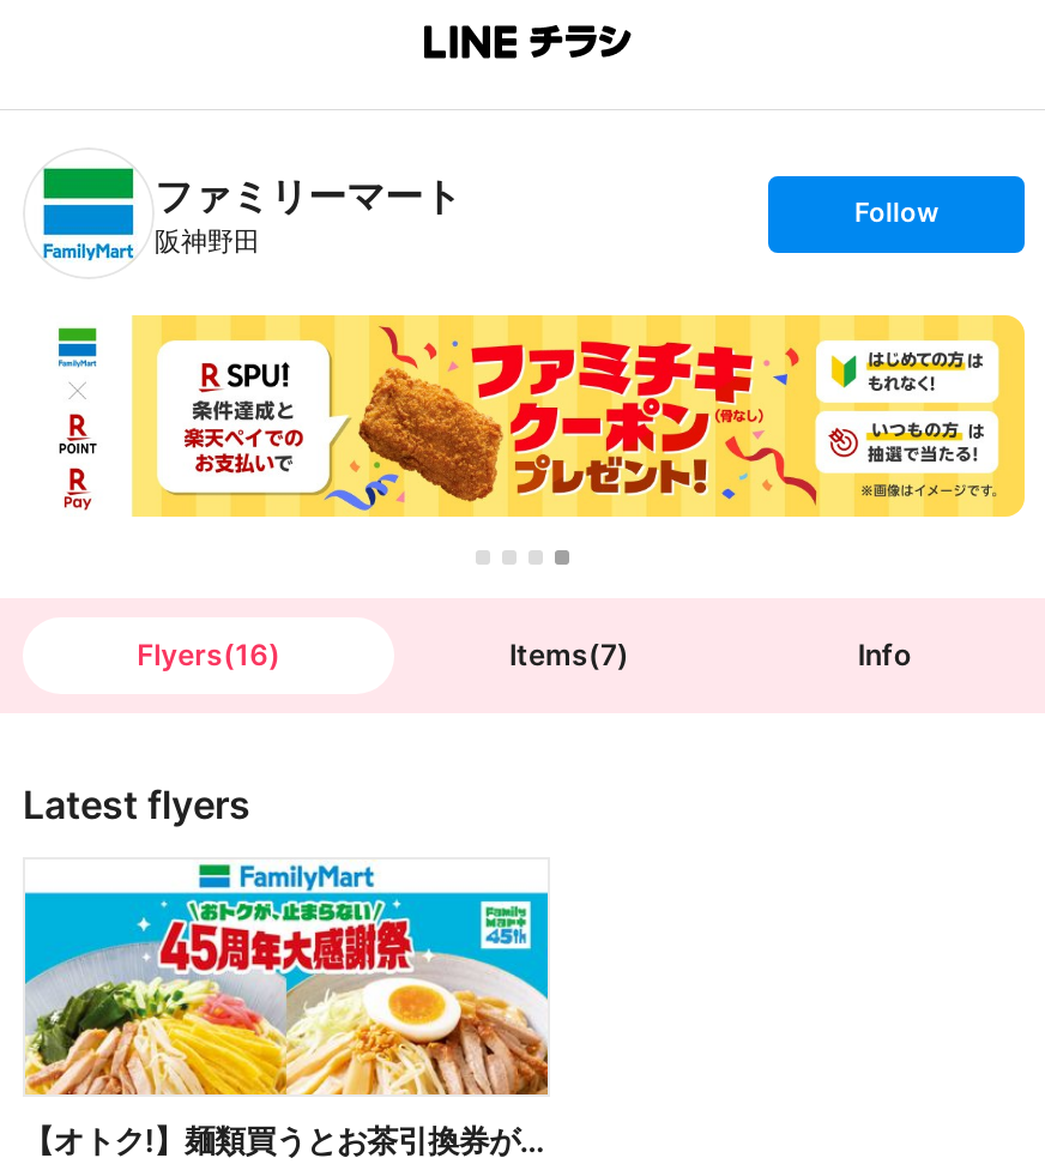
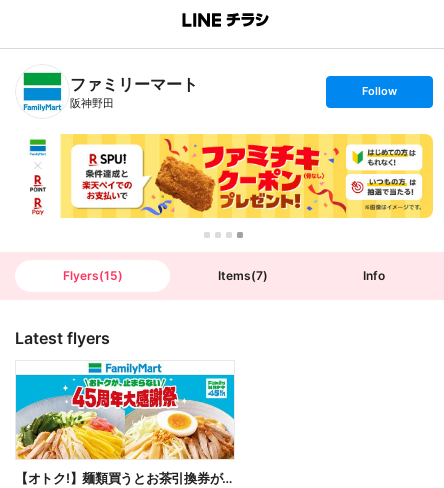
- Flyers(16)
+ Flyers(15)
